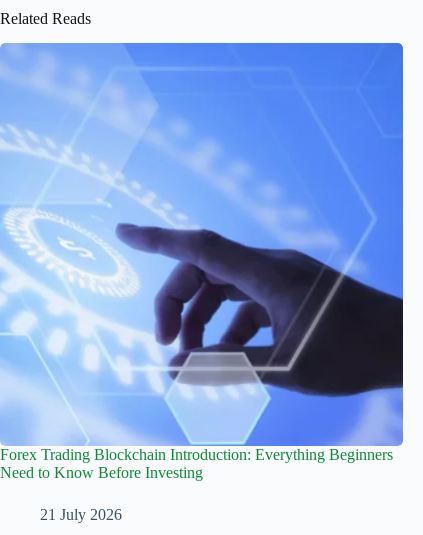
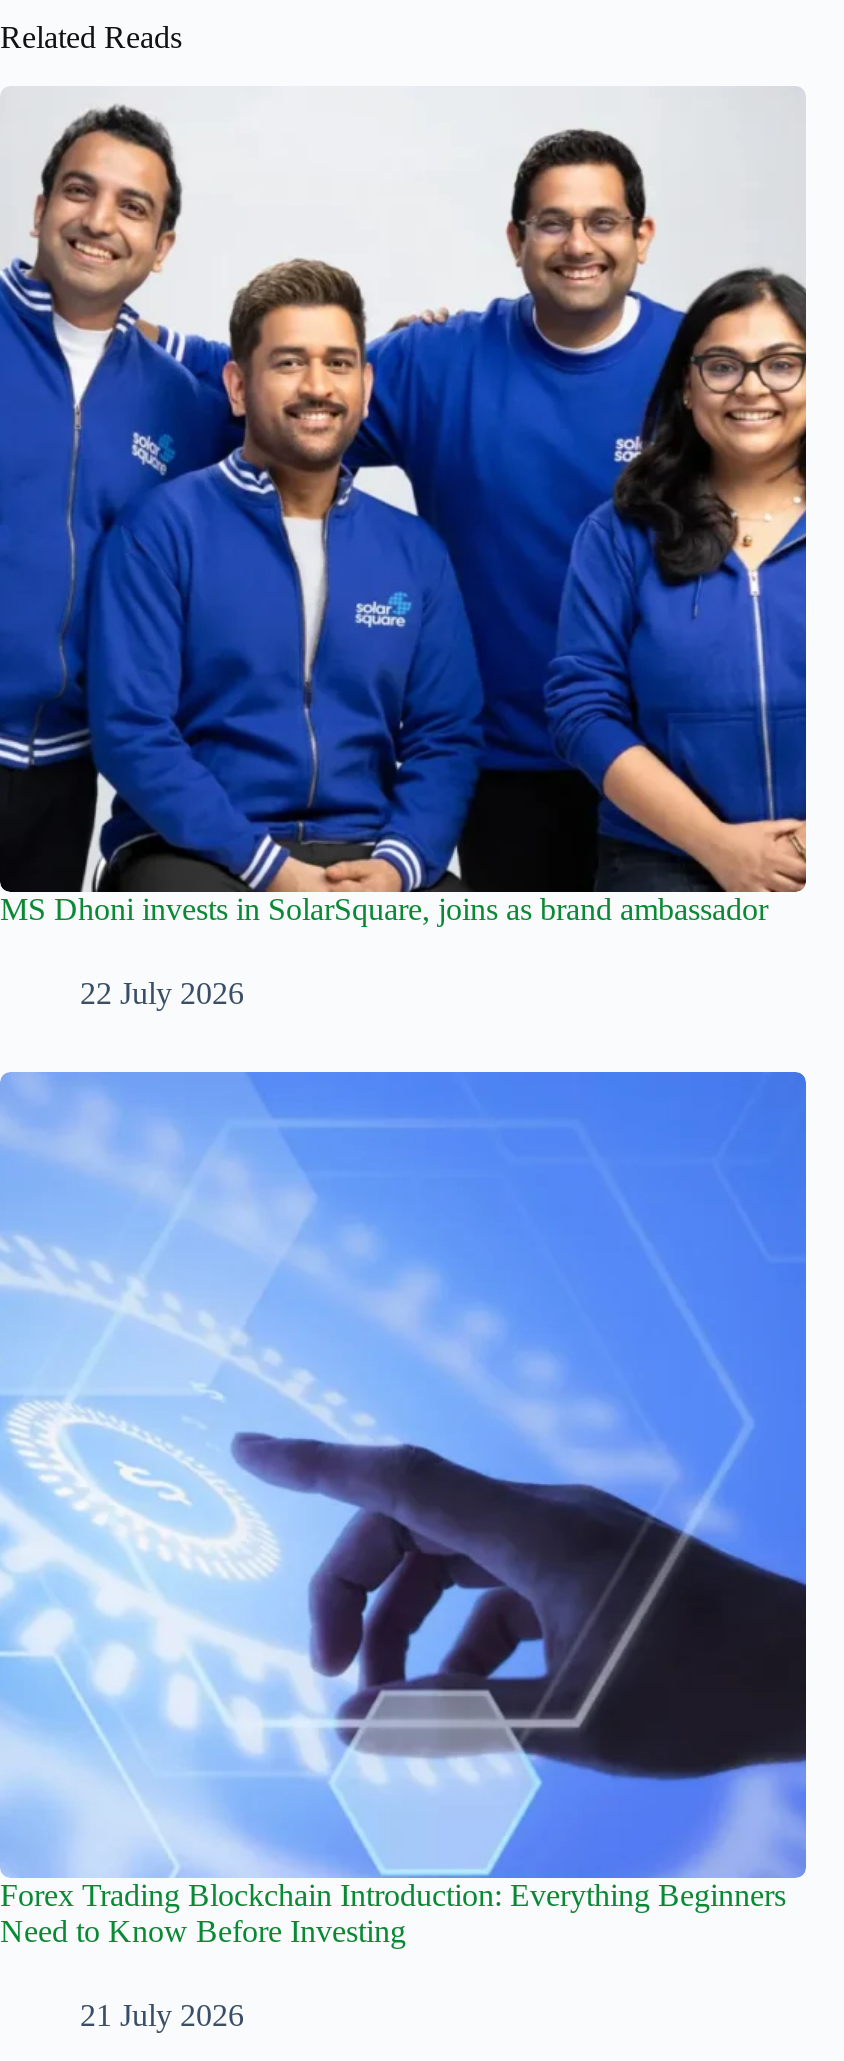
+ [image]
+ MS Dhoni invests in SolarSquare, joins as brand ambassador
+ 22 July 2026
